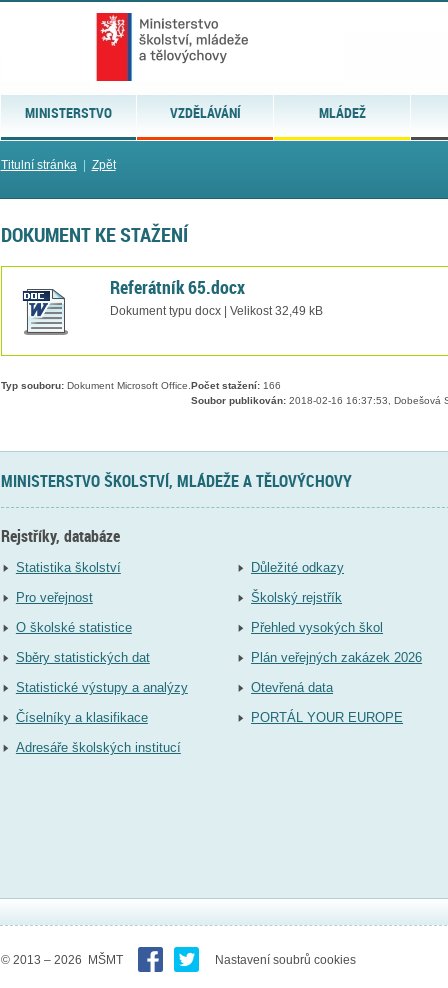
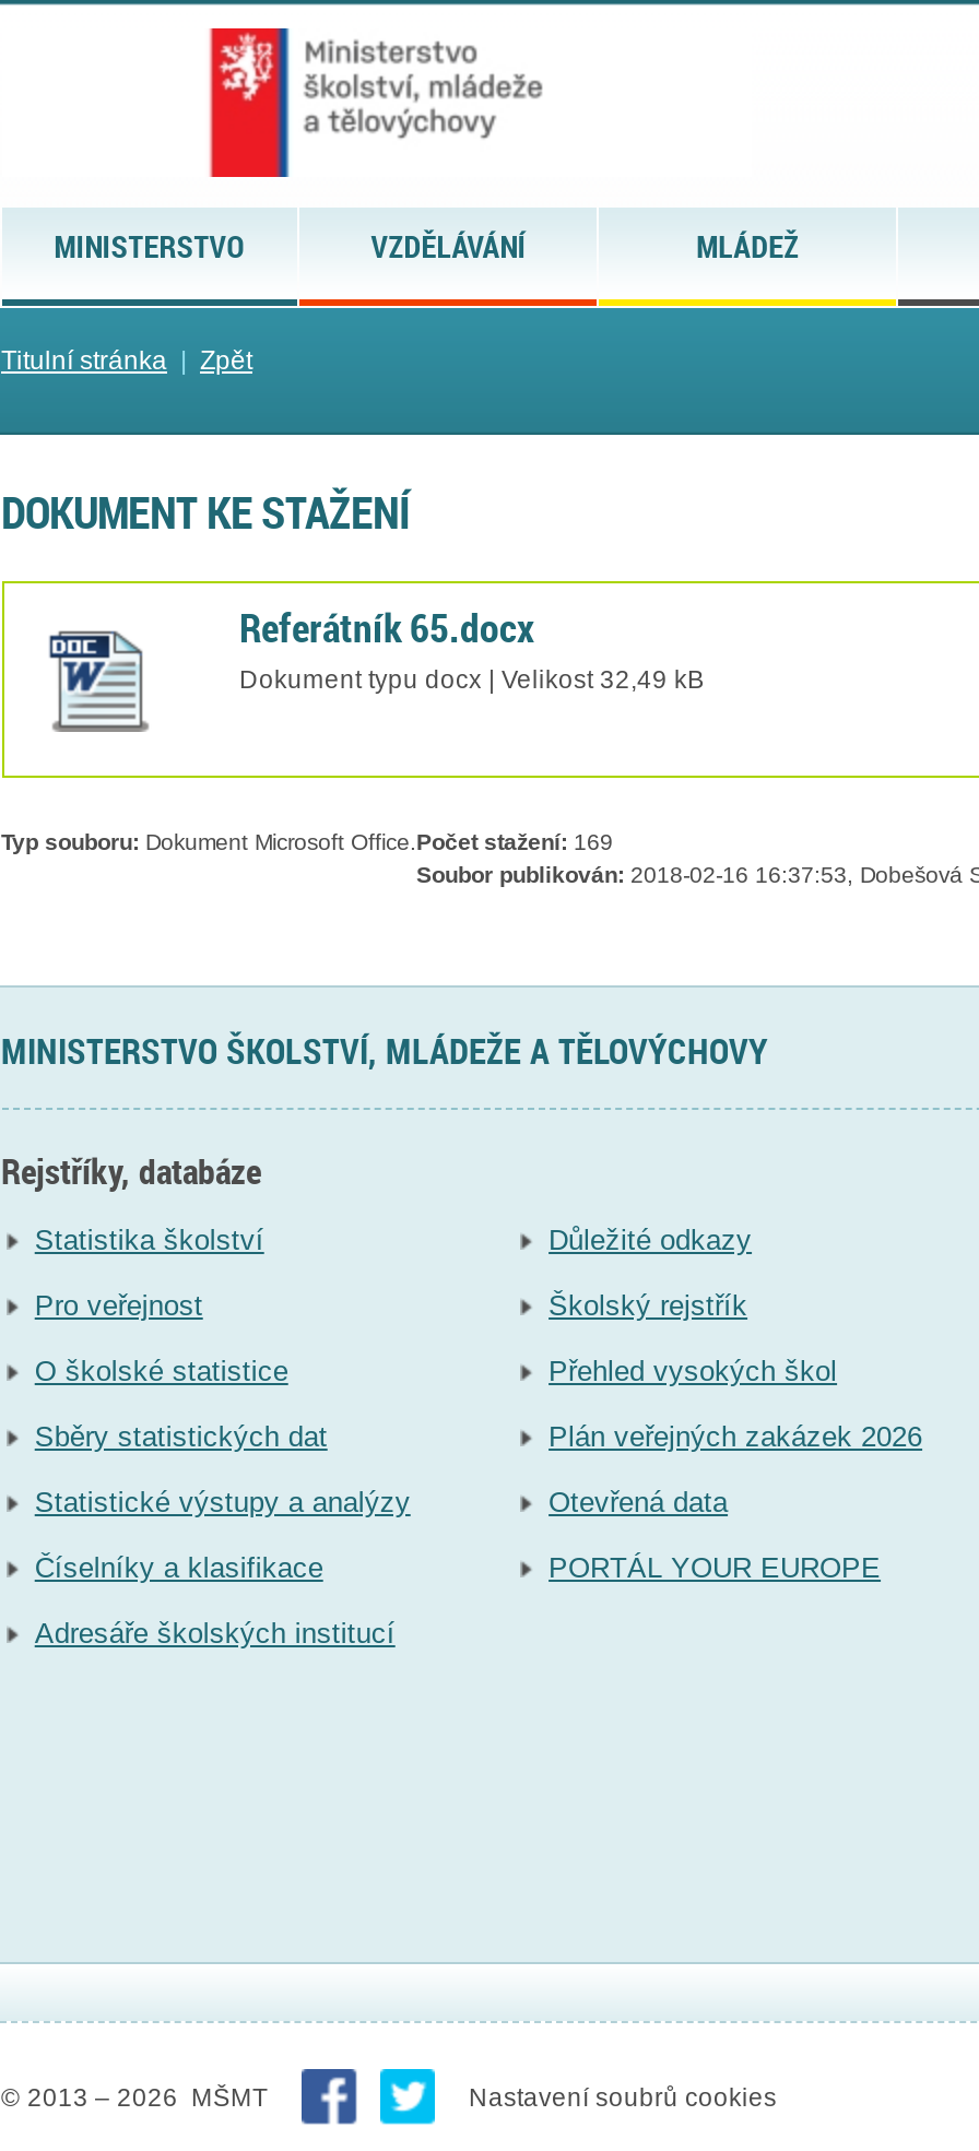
- Typ souboru: Dokument Microsoft Office.Počet stažení: 166
+ Typ souboru: Dokument Microsoft Office.Počet stažení: 169
